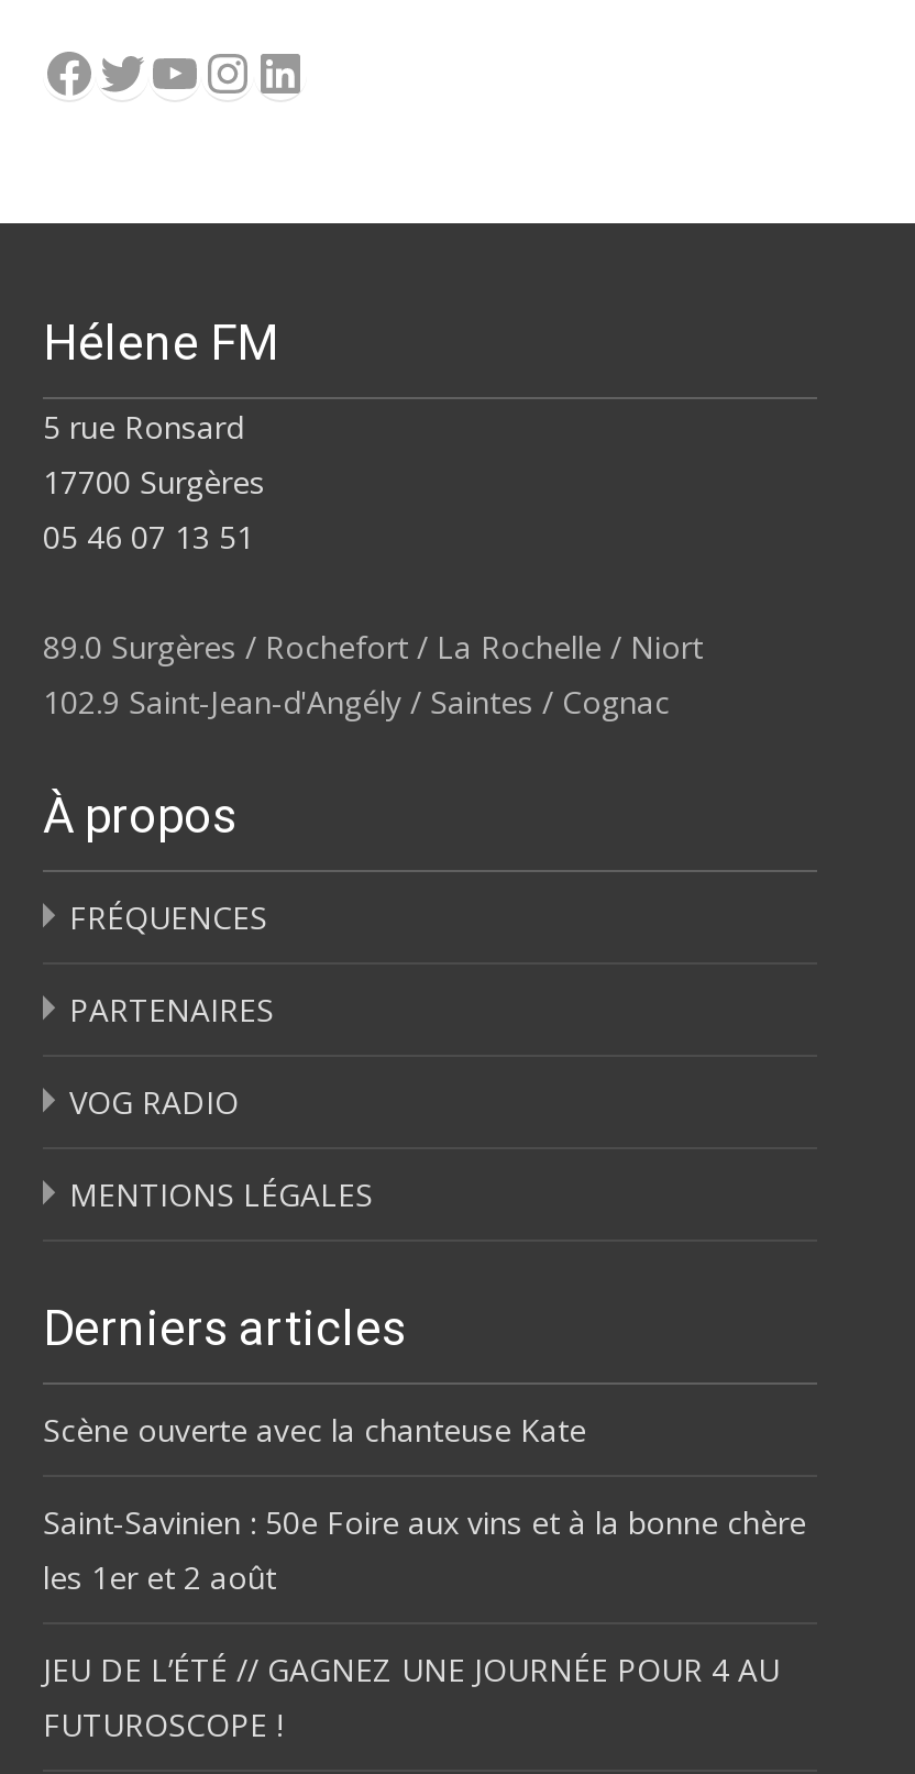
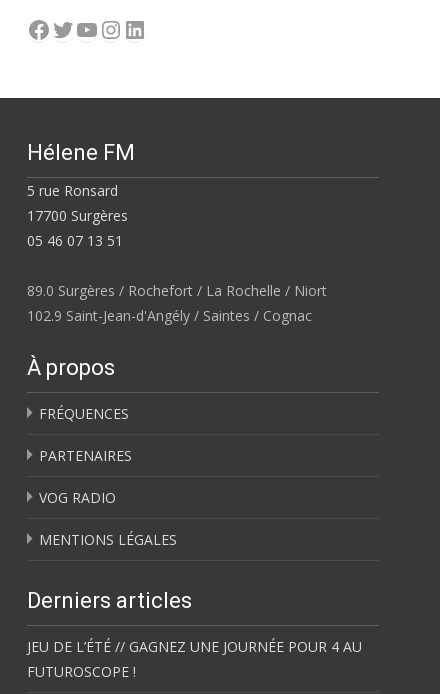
- Scène ouverte avec la chanteuse Kate
- Saint-Savinien : 50e Foire aux vins et à la bonne chère
- les 1er et 2 août
